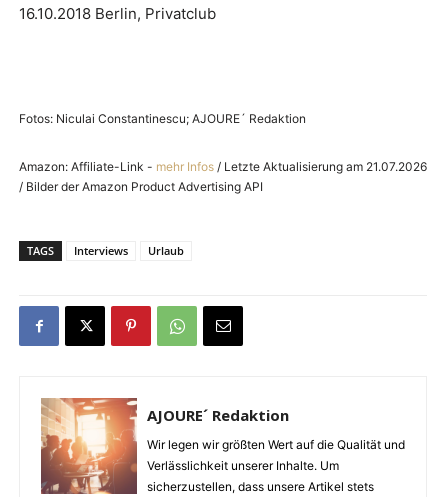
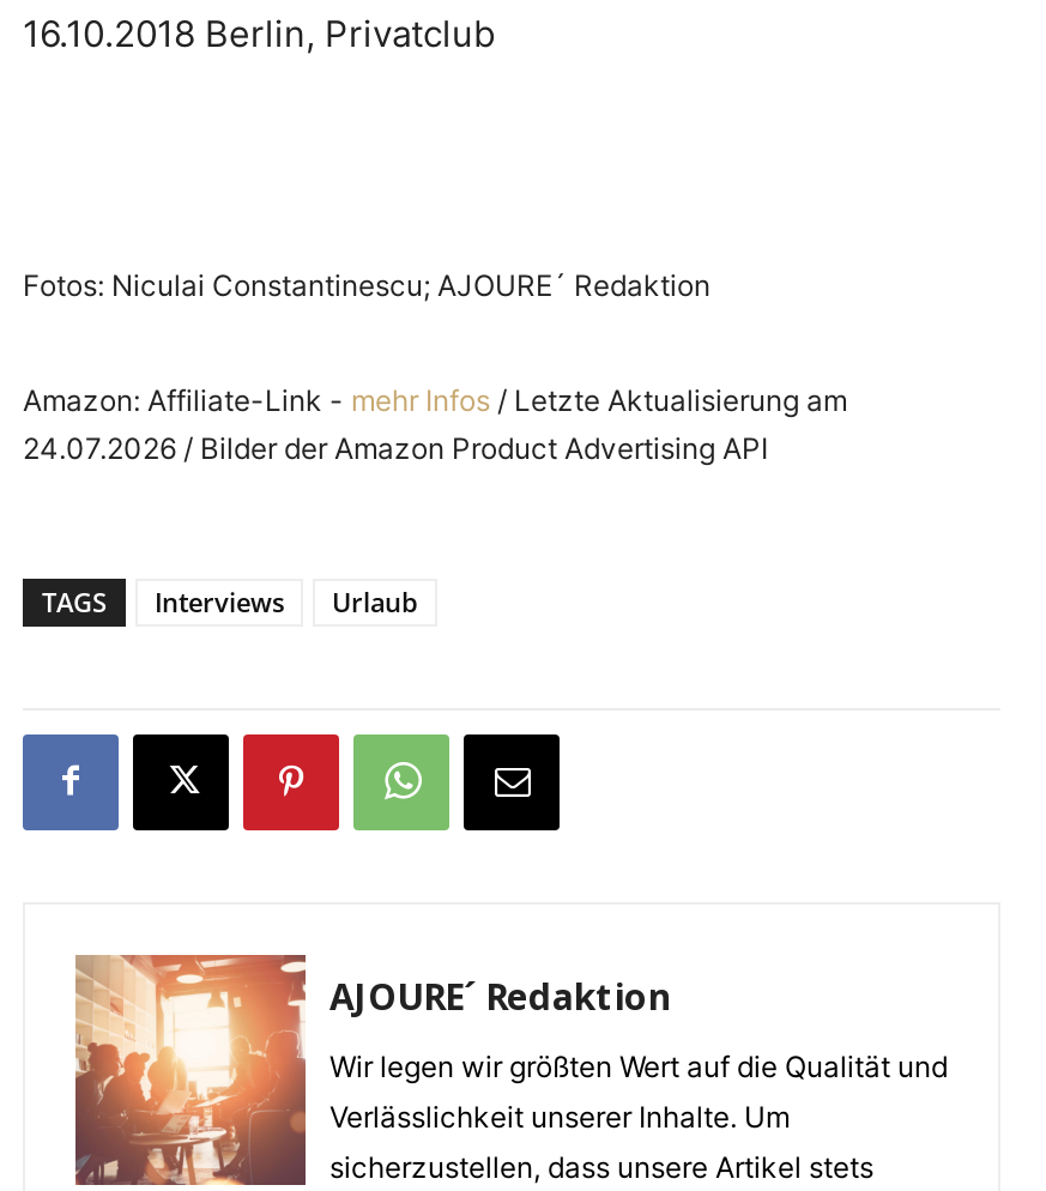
- Amazon: Affiliate-Link - mehr Infos / Letzte Aktualisierung am 21.07.2026
- / Bilder der Amazon Product Advertising API
+ Amazon: Affiliate-Link - mehr Infos / Letzte Aktualisierung am
+ 24.07.2026 / Bilder der Amazon Product Advertising API
